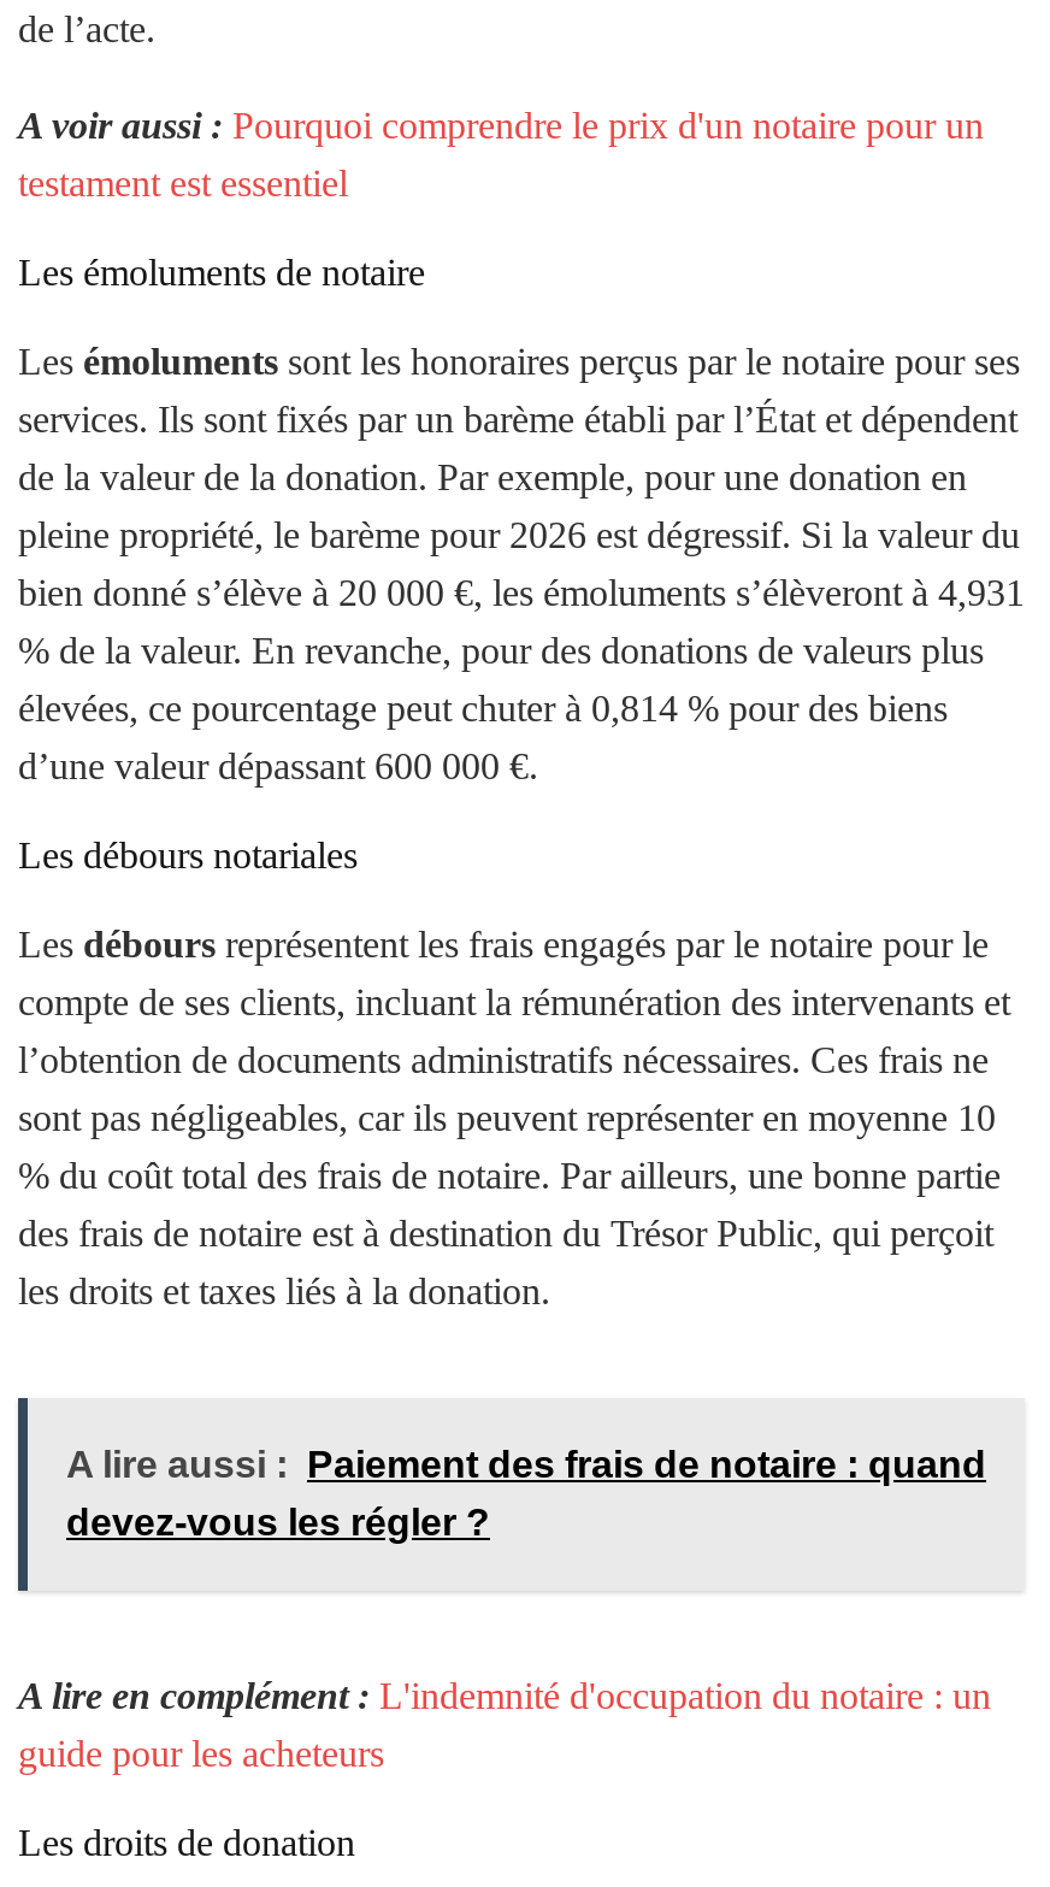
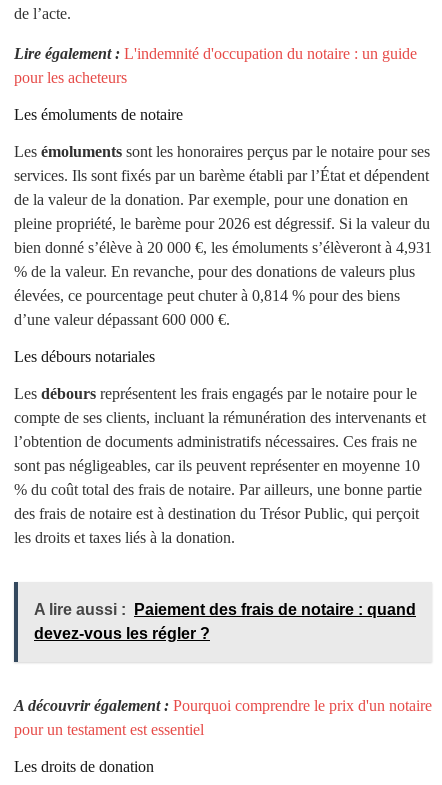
- A voir aussi : Pourquoi comprendre le prix d'un notaire pour un
- testament est essentiel
+ Lire également : L'indemnité d'occupation du notaire : un guide
+ pour les acheteurs

- A lire en complément : L'indemnité d'occupation du notaire : un
- guide pour les acheteurs
+ A découvrir également : Pourquoi comprendre le prix d'un notaire
+ pour un testament est essentiel
